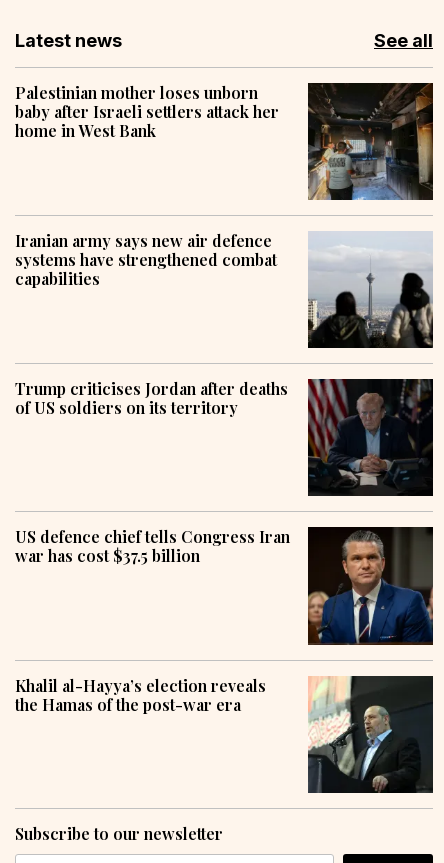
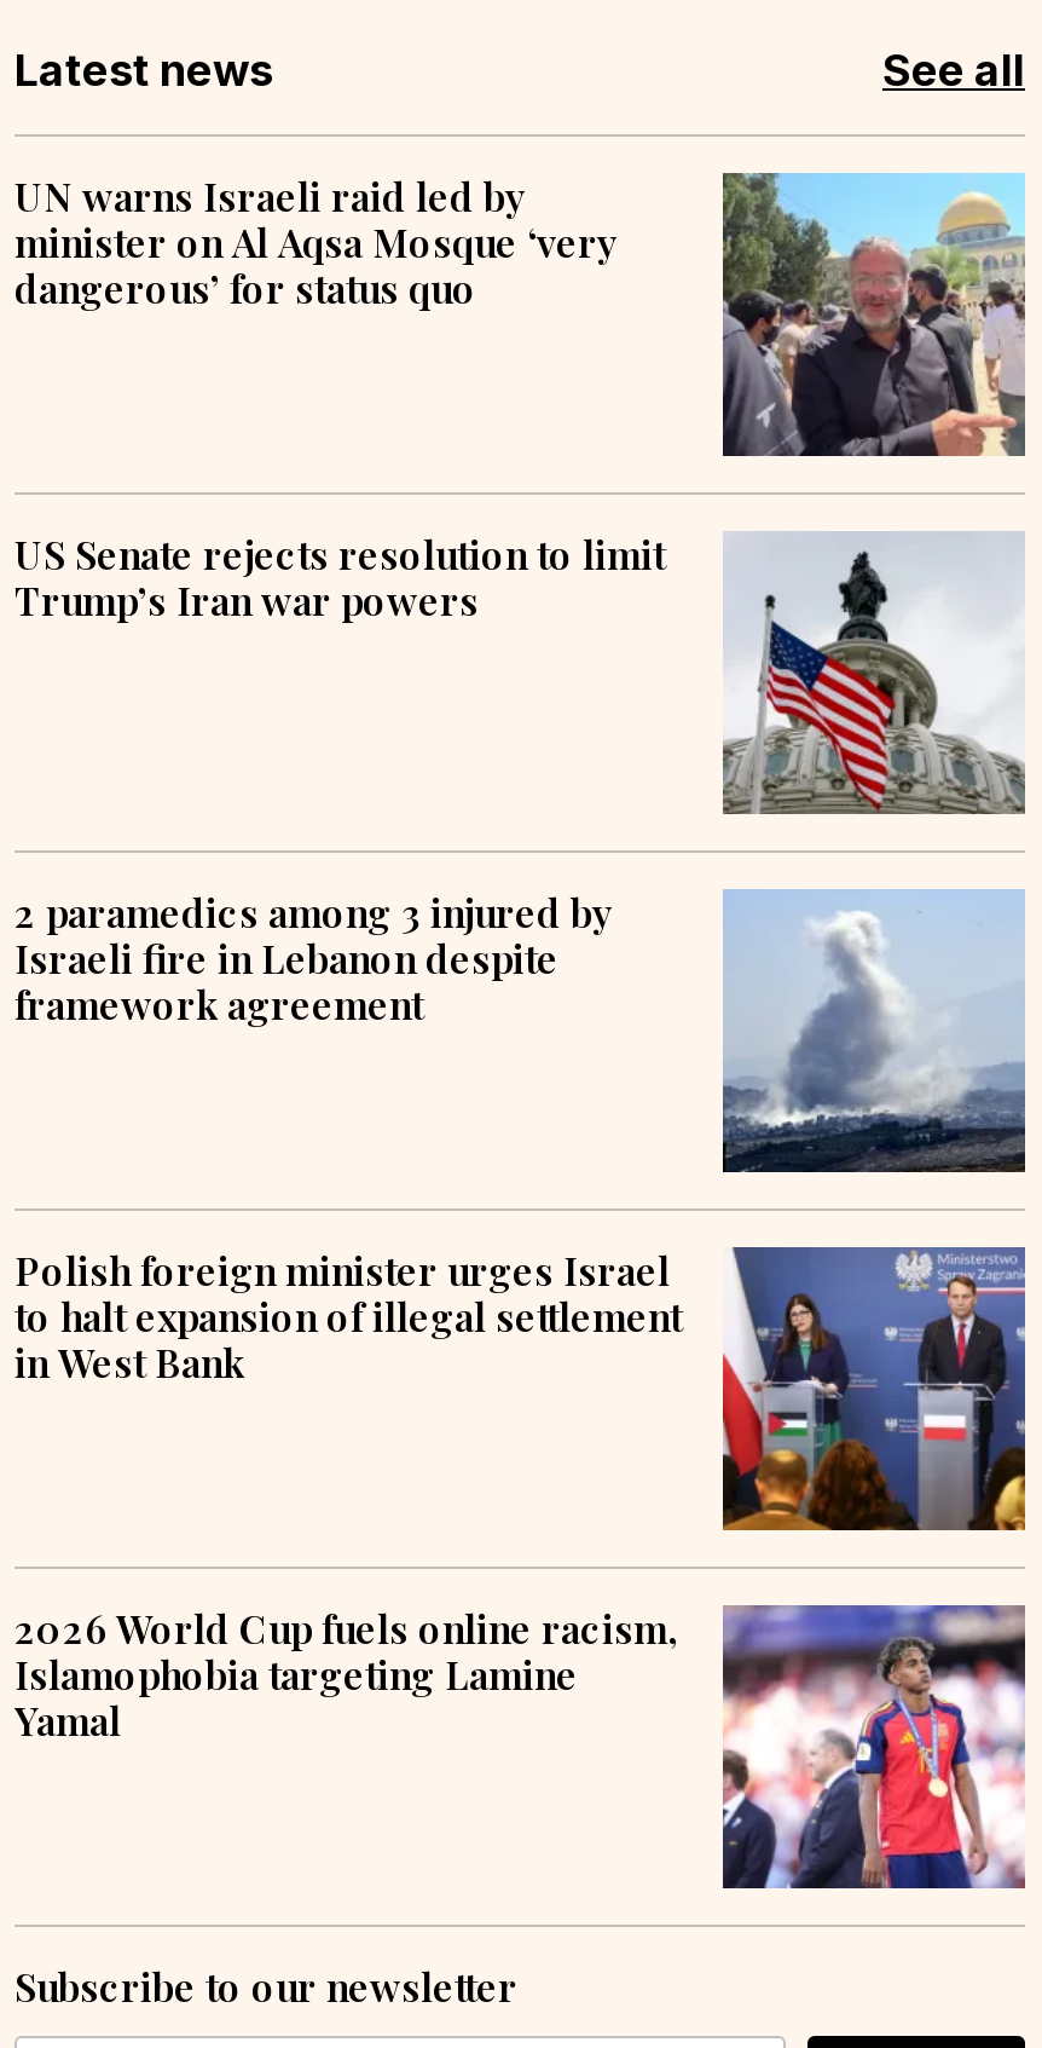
- Palestinian mother loses unborn
- baby after Israeli settlers attack her
- home in West Bank
+ UN warns Israeli raid led by
+ minister on Al Aqsa Mosque ‘very
+ dangerous’ for status quo

- [image]
+ [image]

- [image]
- Iranian army says new air defence
- systems have strengthened combat
- capabilities
+ [image]
+ US Senate rejects resolution to limit
+ Trump’s Iran war powers

- Trump criticises Jordan after deaths
- of US soldiers on its territory
+ 2 paramedics among 3 injured by
+ Israeli fire in Lebanon despite
+ framework agreement

- [image]
+ [image]

- [image]
- US defence chief tells Congress Iran
- war has cost $37.5 billion
+ [image]
+ Polish foreign minister urges Israel
+ to halt expansion of illegal settlement
+ in West Bank

- Khalil al-Hayya’s election reveals
- the Hamas of the post-war era
+ 2026 World Cup fuels online racism,
+ Islamophobia targeting Lamine
+ Yamal

- [image]
+ [image]
